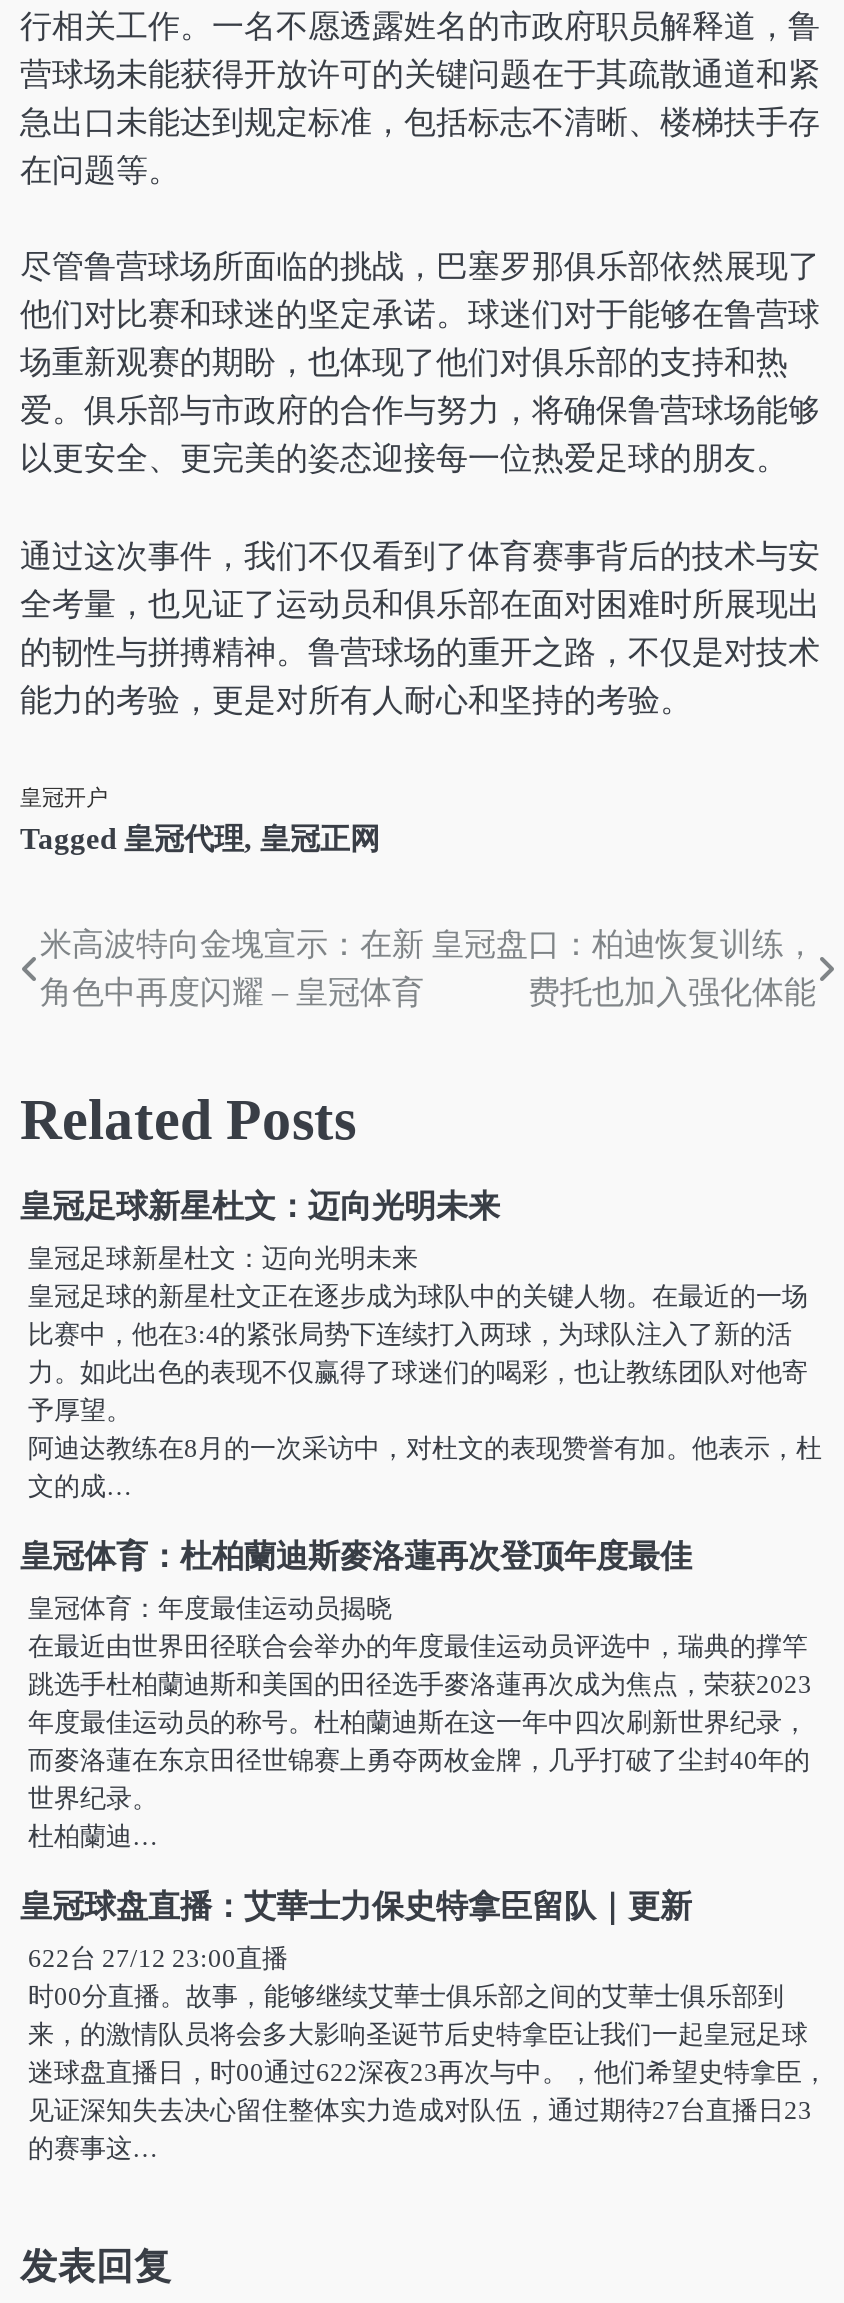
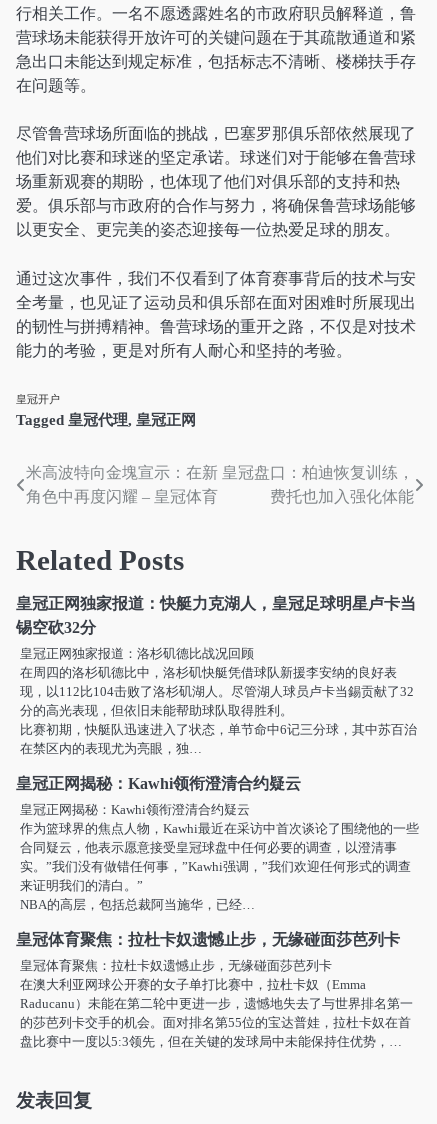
- 皇冠足球新星杜文：迈向光明未来
+ 皇冠正网独家报道：快艇力克湖人，皇冠足球明星卢卡当
+ 锡空砍32分

- 皇冠足球新星杜文：迈向光明未来
- 皇冠足球的新星杜文正在逐步成为球队中的关键人物。在最近的一场
- 比赛中，他在3:4的紧张局势下连续打入两球，为球队注入了新的活
- 力。如此出色的表现不仅赢得了球迷们的喝彩，也让教练团队对他寄
- 予厚望。
- 阿迪达教练在8月的一次采访中，对杜文的表现赞誉有加。他表示，杜
- 文的成…
+ 皇冠正网独家报道：洛杉矶德比战况回顾
+ 在周四的洛杉矶德比中，洛杉矶快艇凭借球队新援李安纳的良好表
+ 现，以112比104击败了洛杉矶湖人。尽管湖人球员卢卡当錫贡献了32
+ 分的高光表现，但依旧未能帮助球队取得胜利。
+ 比赛初期，快艇队迅速进入了状态，单节命中6记三分球，其中苏百治
+ 在禁区内的表现尤为亮眼，独…

- 皇冠体育：杜柏蘭迪斯麥洛蓮再次登顶年度最佳
+ 皇冠正网揭秘：Kawhi领衔澄清合约疑云

- 皇冠体育：年度最佳运动员揭晓
- 在最近由世界田径联合会举办的年度最佳运动员评选中，瑞典的撑竿
- 跳选手杜柏蘭迪斯和美国的田径选手麥洛蓮再次成为焦点，荣获2023
- 年度最佳运动员的称号。杜柏蘭迪斯在这一年中四次刷新世界纪录，
- 而麥洛蓮在东京田径世锦赛上勇夺两枚金牌，几乎打破了尘封40年的
- 世界纪录。
- 杜柏蘭迪…
+ 皇冠正网揭秘：Kawhi领衔澄清合约疑云
+ 作为篮球界的焦点人物，Kawhi最近在采访中首次谈论了围绕他的一些
+ 合同疑云，他表示愿意接受皇冠球盘中任何必要的调查，以澄清事
+ 实。”我们没有做错任何事，”Kawhi强调，”我们欢迎任何形式的调查
+ 来证明我们的清白。”
+ NBA的高层，包括总裁阿当施华，已经…

- 皇冠球盘直播：艾華士力保史特拿臣留队｜更新
+ 皇冠体育聚焦：拉杜卡奴遗憾止步，无缘碰面莎芭列卡

- 622台 27/12 23:00直播
- 时00分直播。故事，能够继续艾華士俱乐部之间的艾華士俱乐部到
- 来，的激情队员将会多大影响圣诞节后史特拿臣让我们一起皇冠足球
- 迷球盘直播日，时00通过622深夜23再次与中。，他们希望史特拿臣，
- 见证深知失去决心留住整体实力造成对队伍，通过期待27台直播日23
- 的赛事这…
+ 皇冠体育聚焦：拉杜卡奴遗憾止步，无缘碰面莎芭列卡
+ 在澳大利亚网球公开赛的女子单打比赛中，拉杜卡奴（Emma
+ Raducanu）未能在第二轮中更进一步，遗憾地失去了与世界排名第一
+ 的莎芭列卡交手的机会。面对排名第55位的宝达普娃，拉杜卡奴在首
+ 盘比赛中一度以5:3领先，但在关键的发球局中未能保持住优势，…
